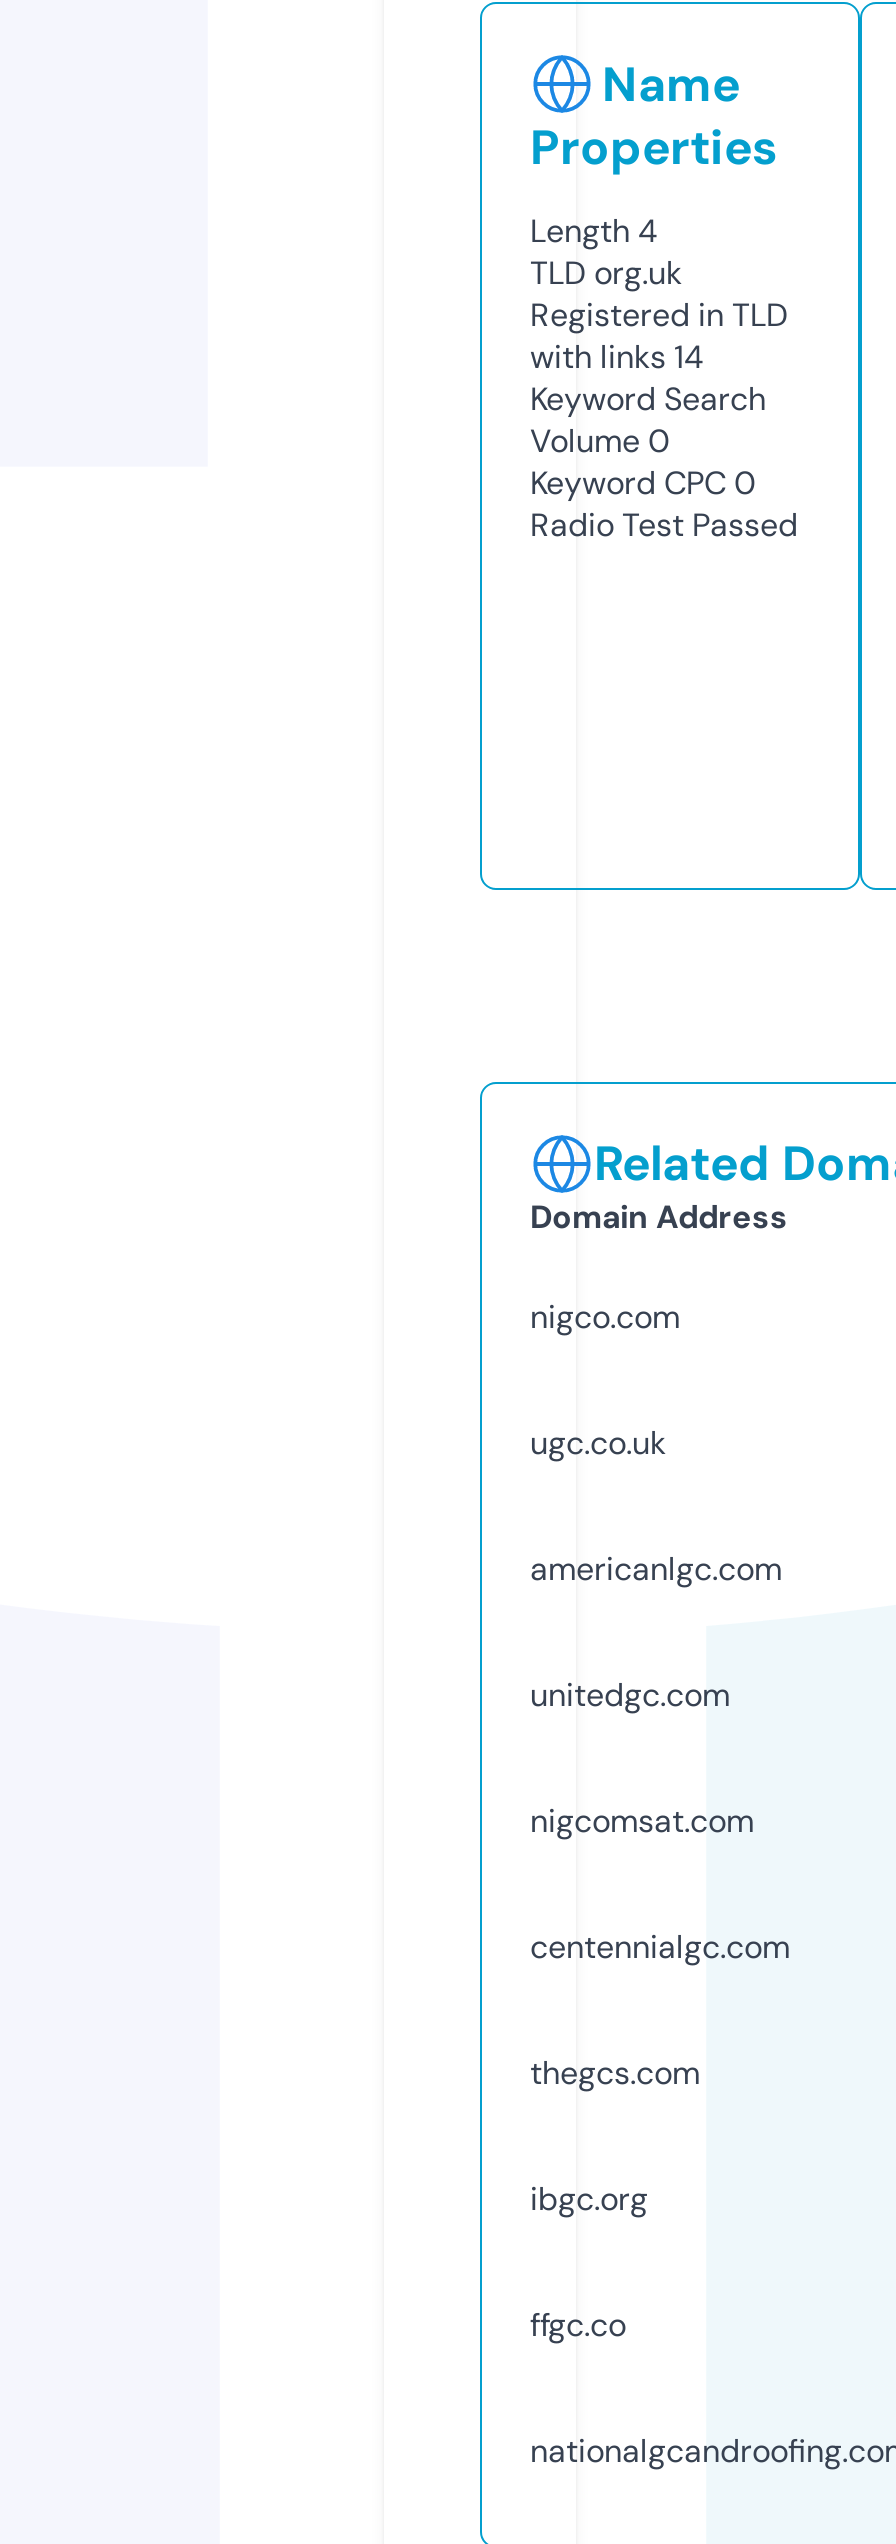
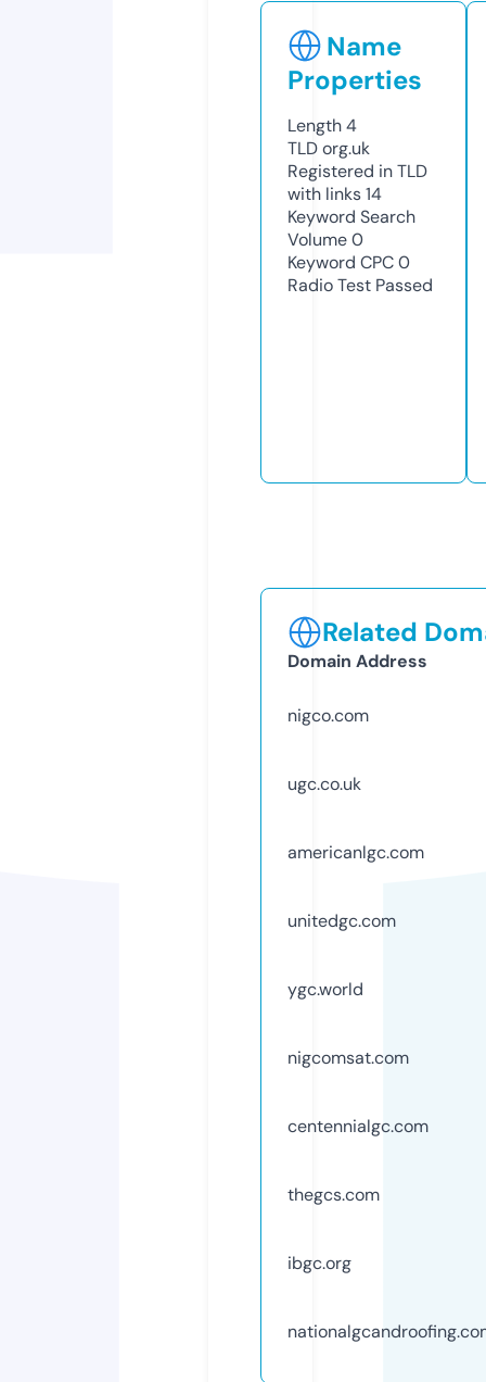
+ ygc.world

moved down: nigcomsat.com | centennialgc.com | thegcs.com | ibgc.org

- ffgc.co
